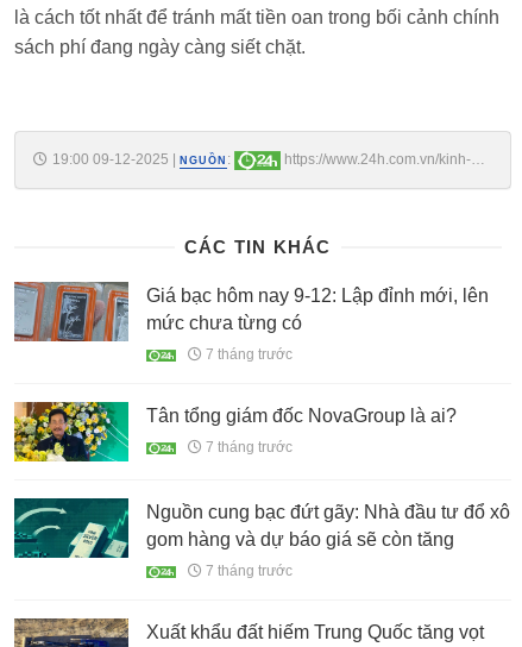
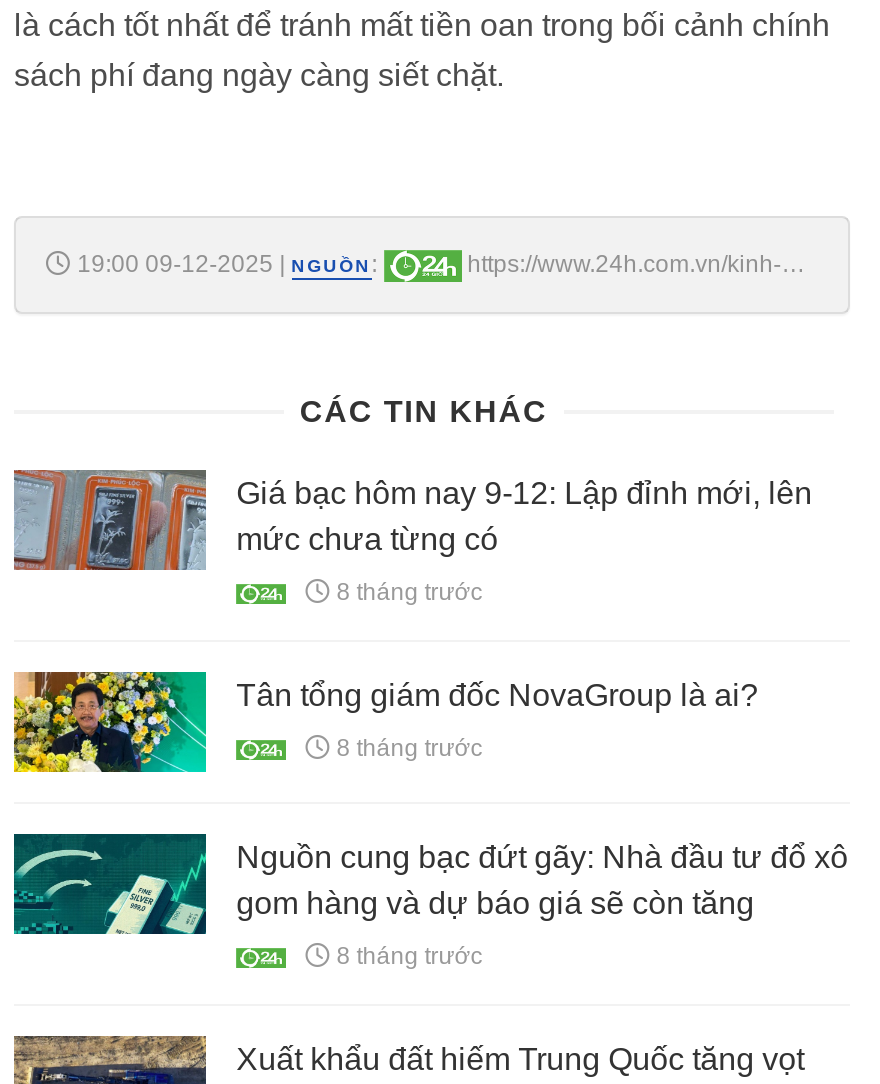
- 7 tháng trước
+ 8 tháng trước

- 7 tháng trước
+ 8 tháng trước

- 7 tháng trước
+ 8 tháng trước
